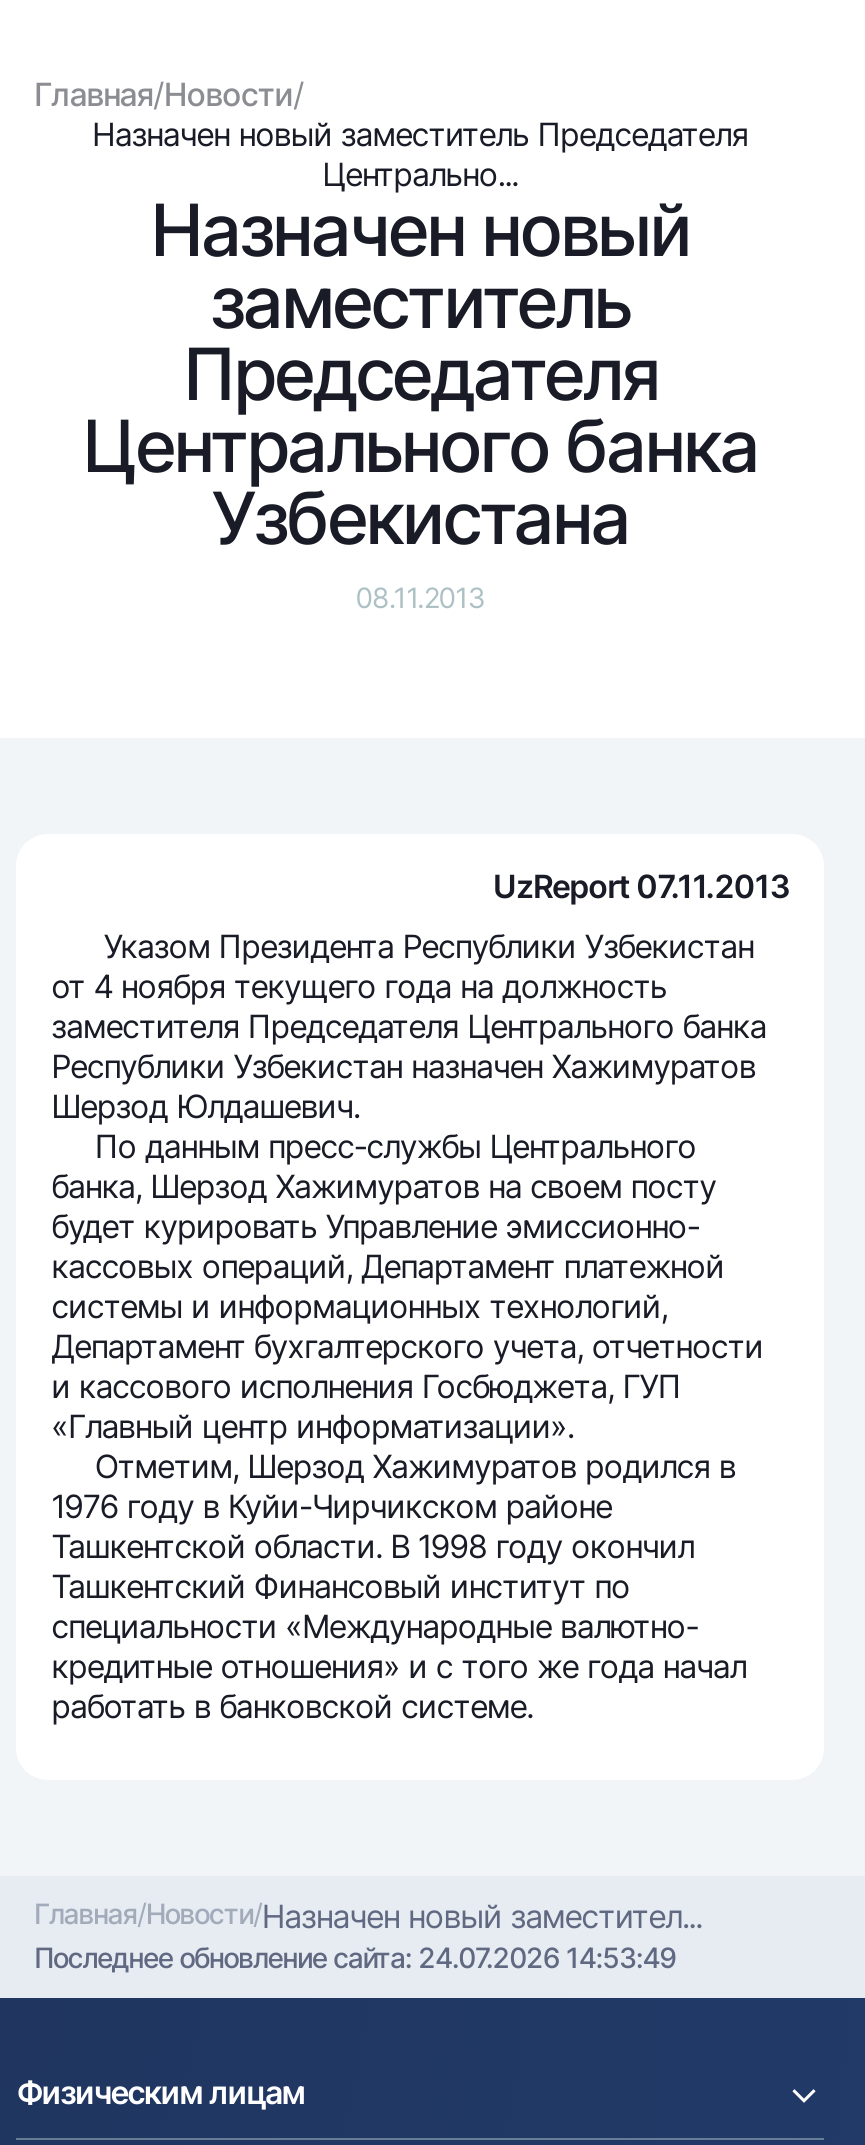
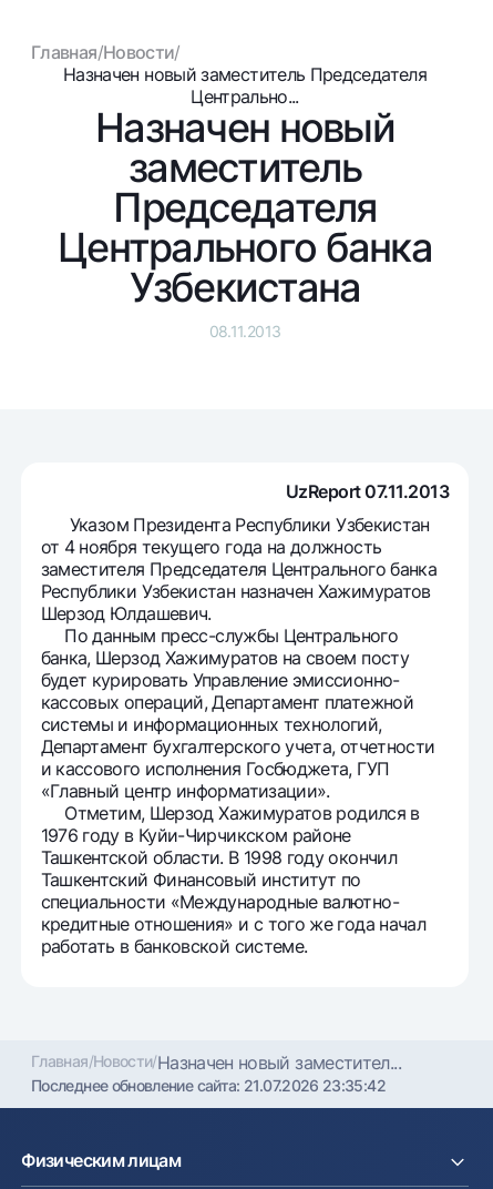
- Последнее обновление сайта: 24.07.2026 14:53:49
+ Последнее обновление сайта: 21.07.2026 23:35:42
